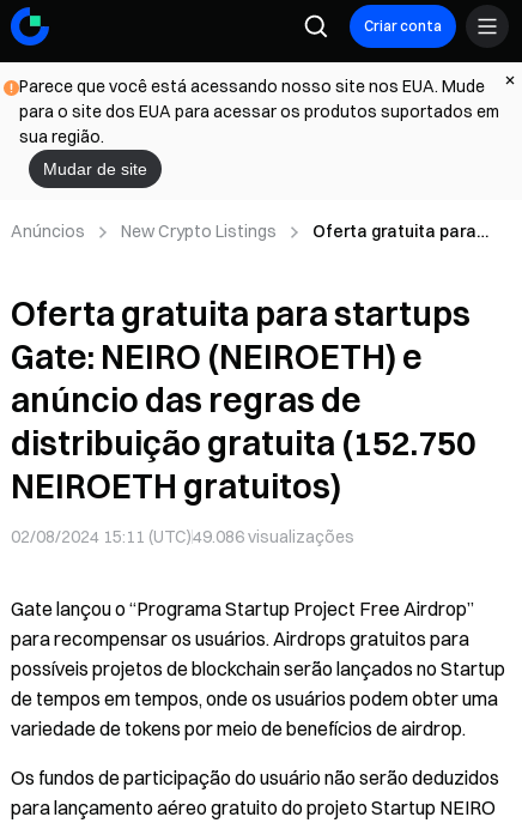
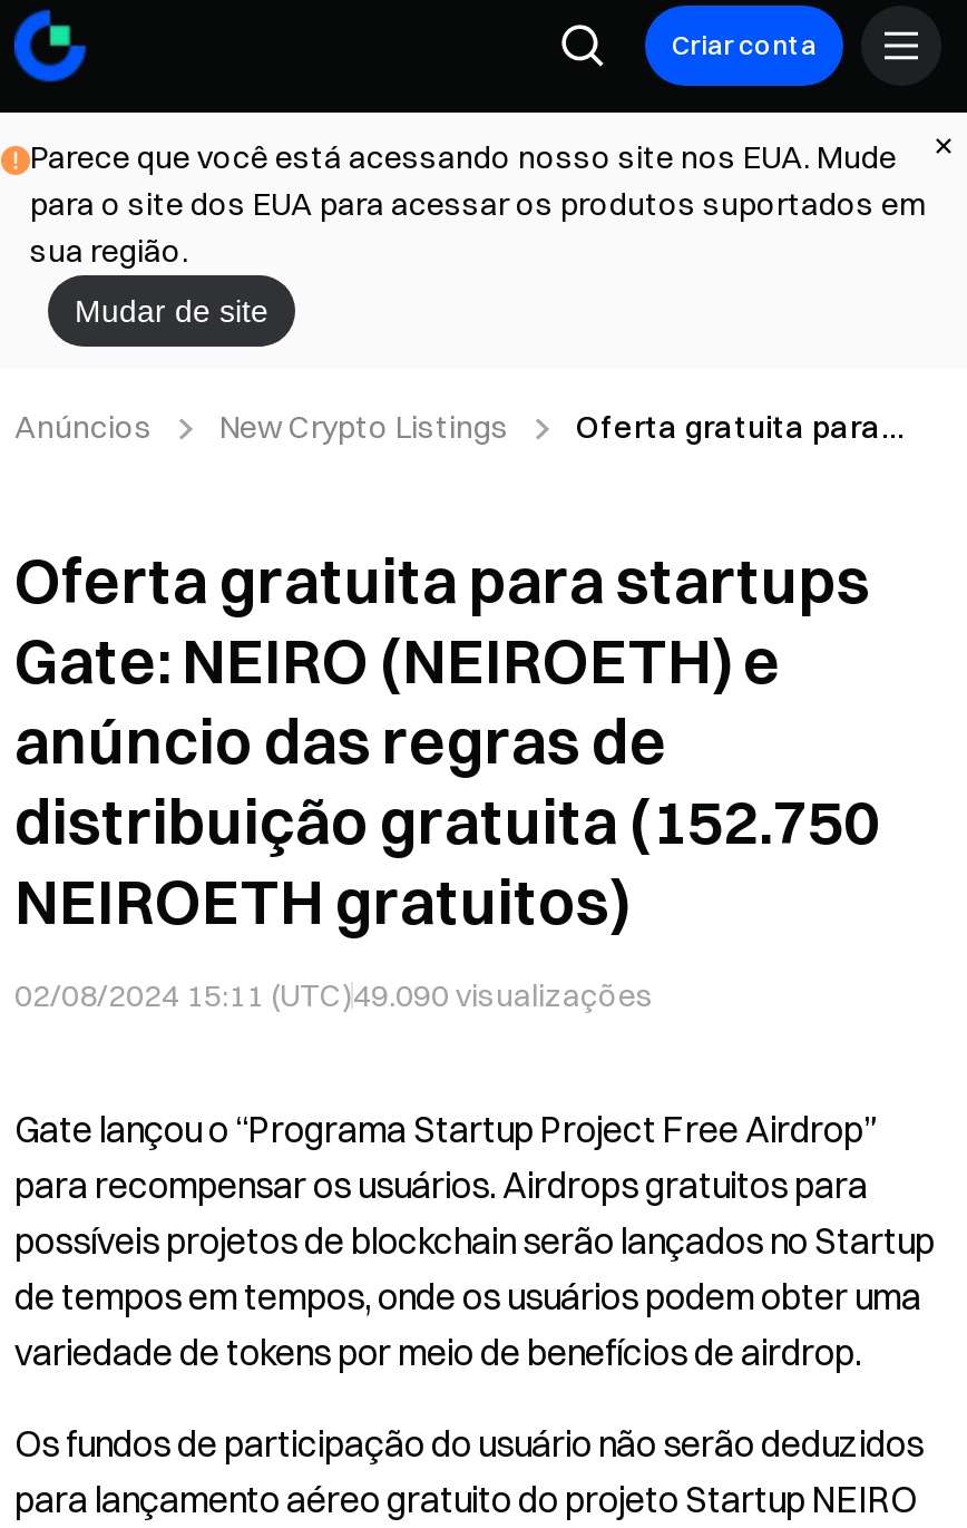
- 02/08/2024 15:11 (UTC)49.086 visualizações
+ 02/08/2024 15:11 (UTC)49.090 visualizações
